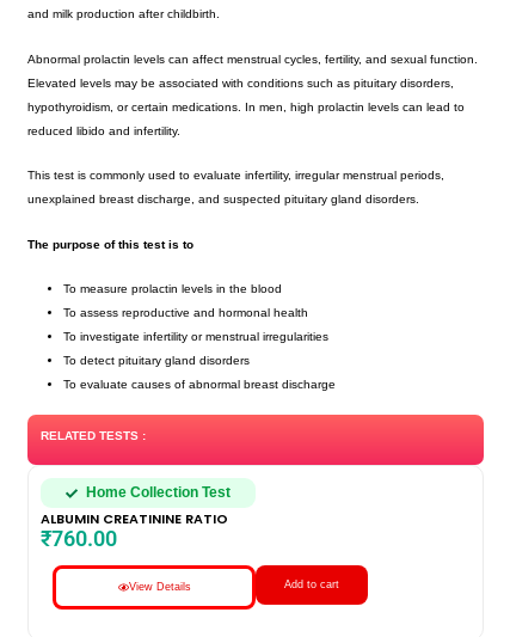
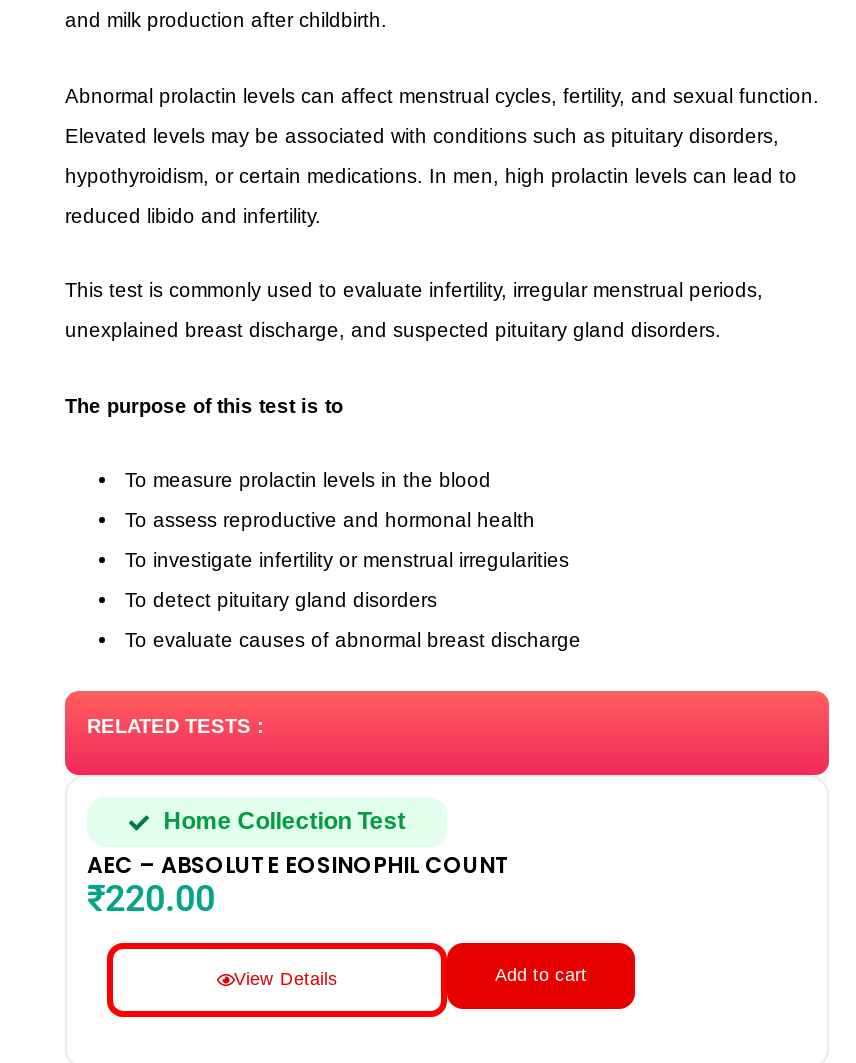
- ALBUMIN CREATININE RATIO
- ₹760.00
+ AEC – ABSOLUTE EOSINOPHIL COUNT
+ ₹220.00
